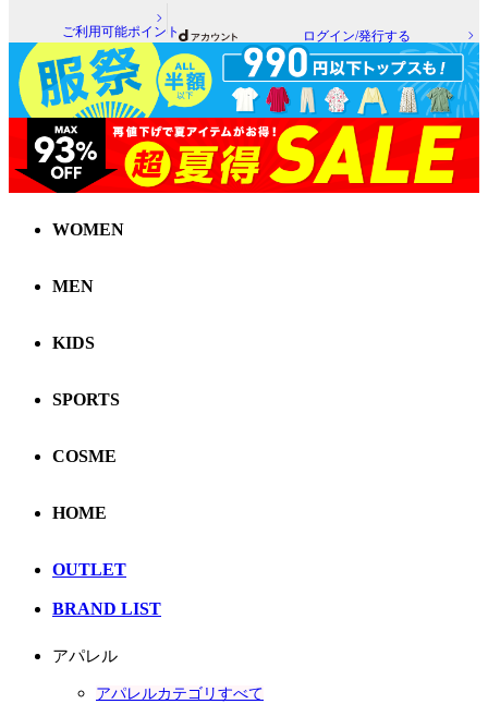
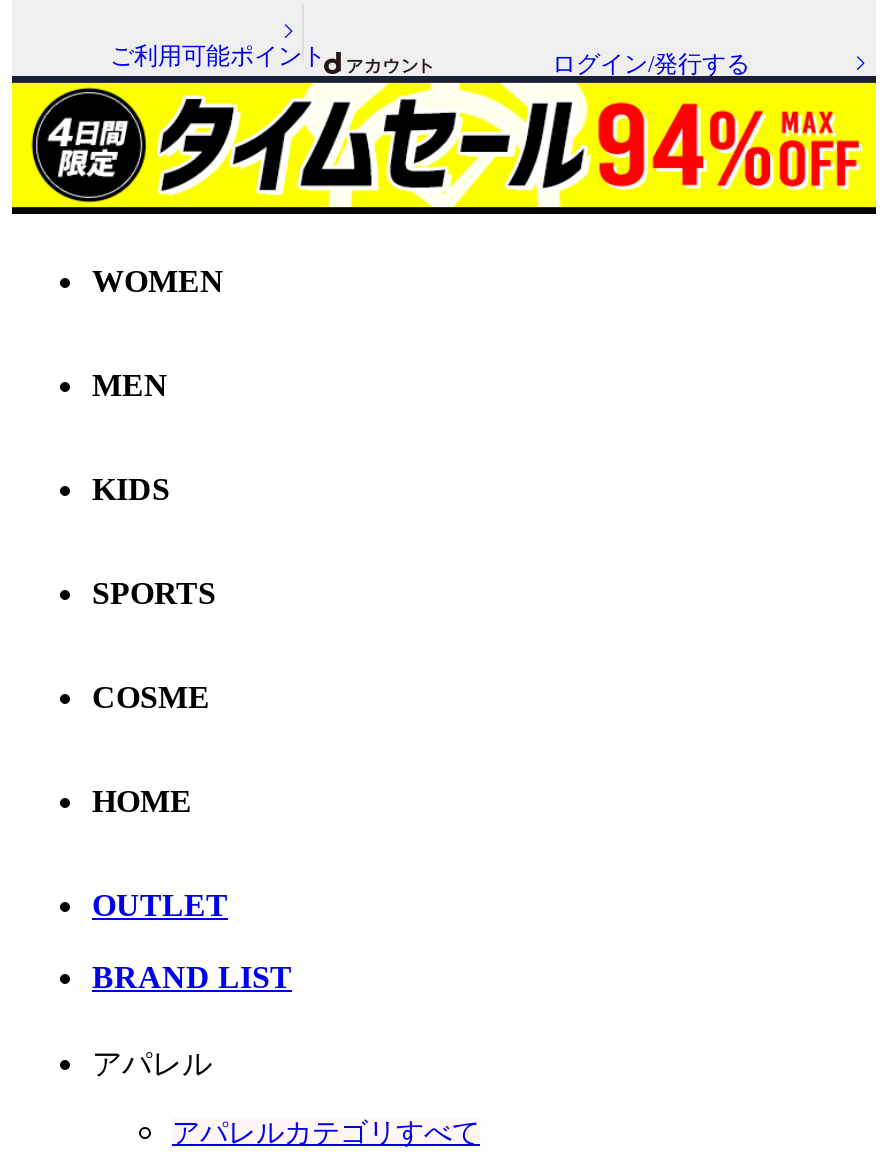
- [image]
+ [image]
